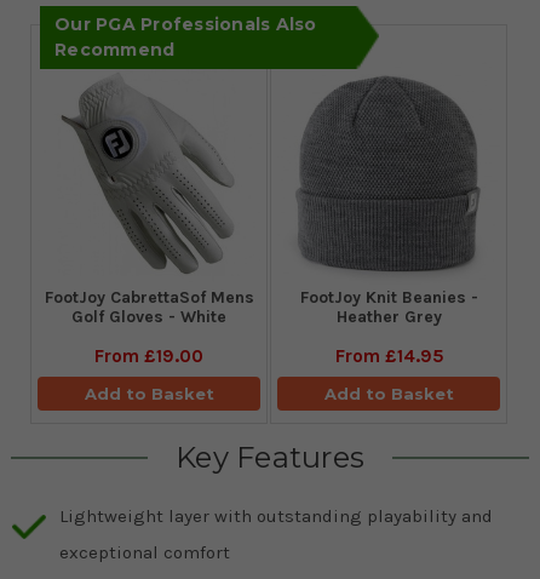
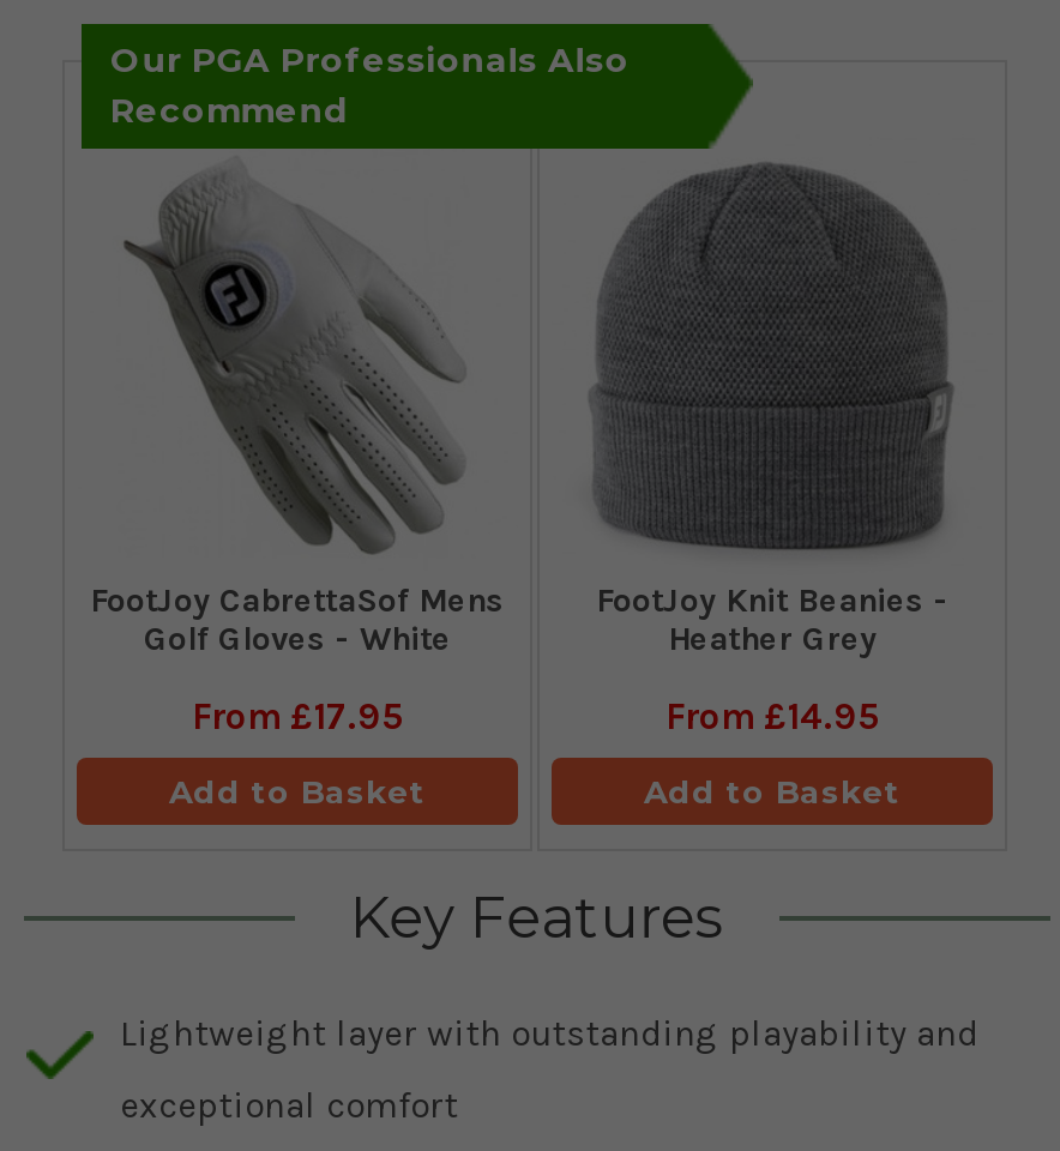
- From £19.00
+ From £17.95
